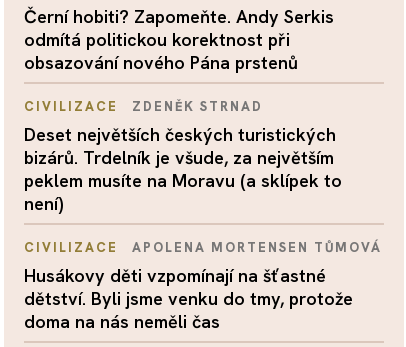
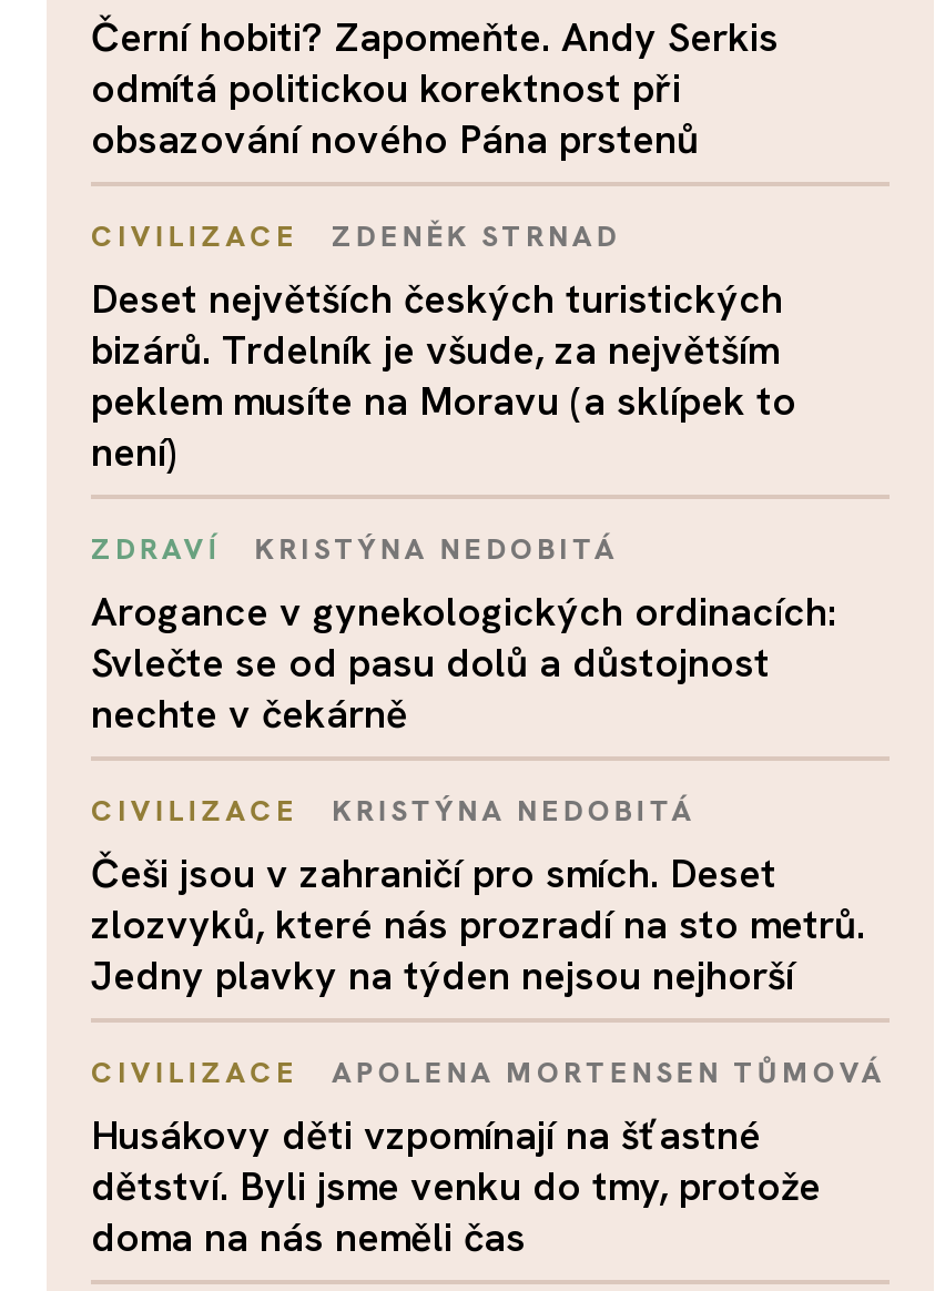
+ ZDRAVÍ
+ KRISTÝNA NEDOBITÁ
+ Arogance v gynekologických ordinacích:
+ Svlečte se od pasu dolů a důstojnost
+ nechte v čekárně
+ CIVILIZACE
+ KRISTÝNA NEDOBITÁ
+ Češi jsou v zahraničí pro smích. Deset
+ zlozvyků, které nás prozradí na sto metrů.
+ Jedny plavky na týden nejsou nejhorší
